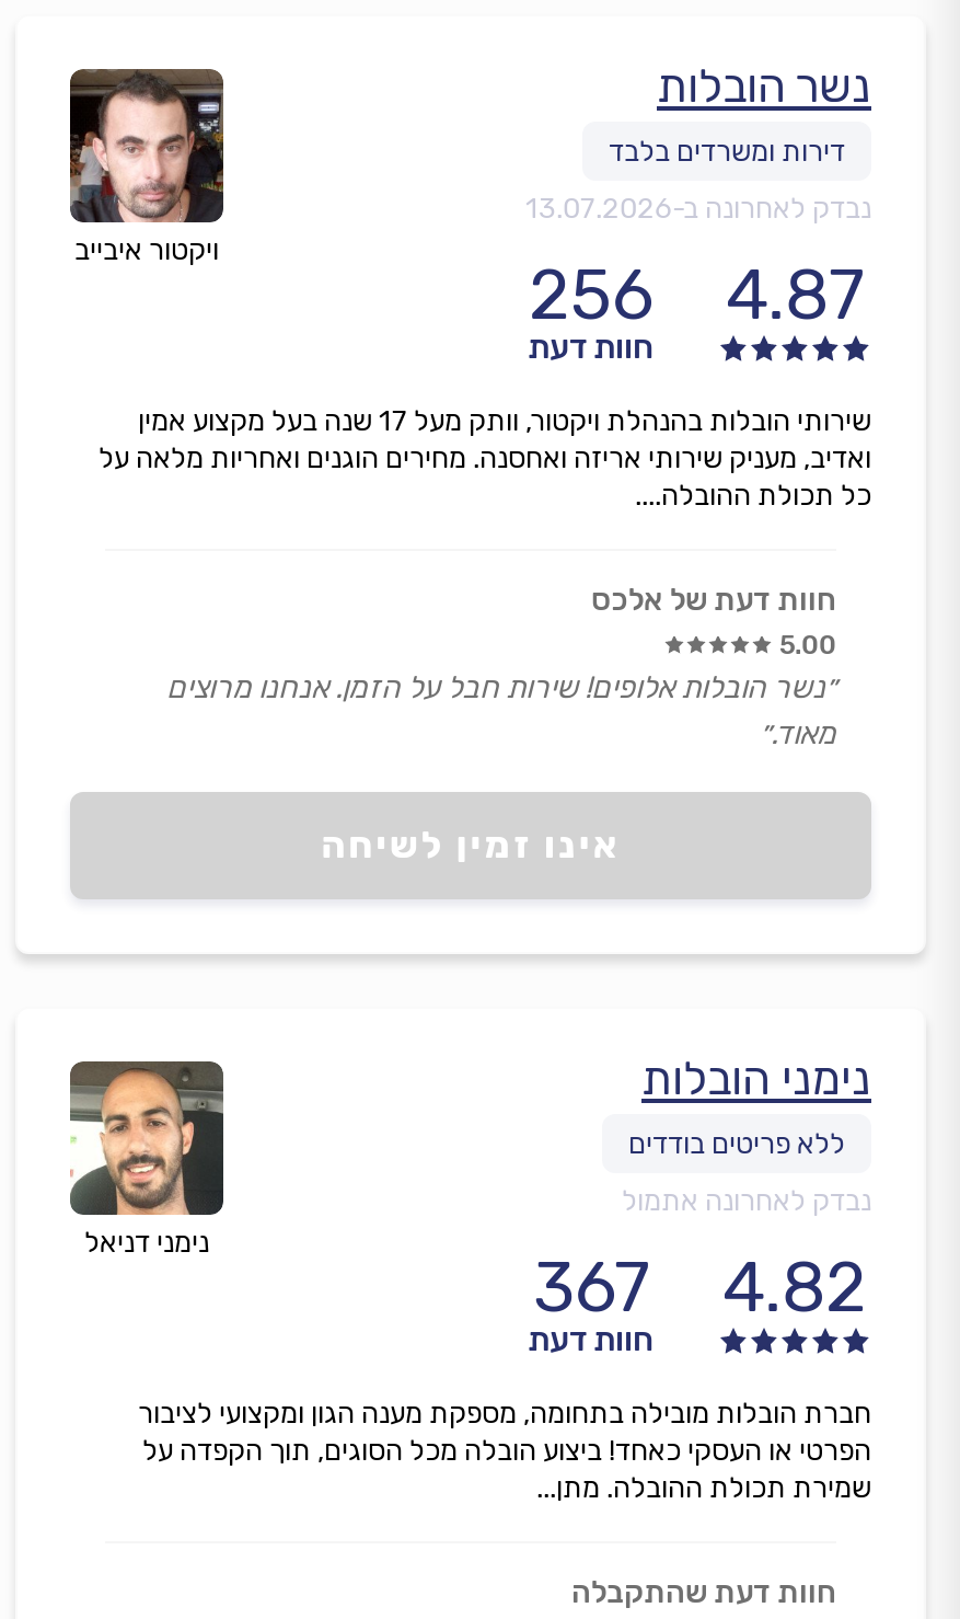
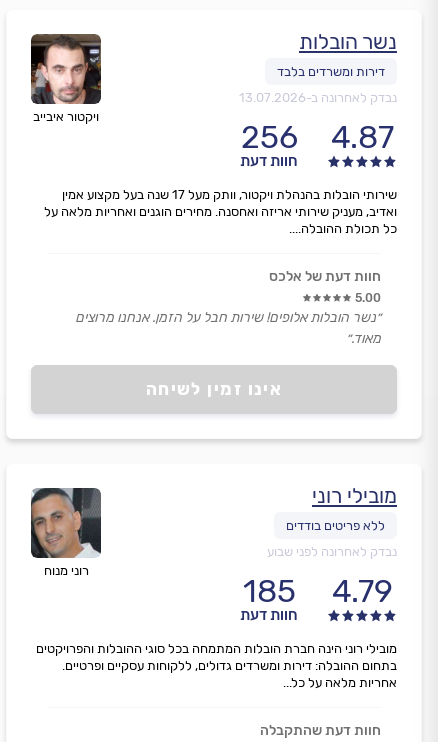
- [image]
- נימני דניאל
+ [image]
+ רוני מנוח

- נימני הובלות
+ מובילי רוני

- נבדק לאחרונה אתמול
- 4.82
- 367
+ נבדק לאחרונה לפני שבוע
+ 4.79
+ 185

- חברת הובלות מובילה בתחומה, מספקת מענה הגון ומקצועי לציבור
- הפרטי או העסקי כאחד! ביצוע הובלה מכל הסוגים, תוך הקפדה על
- שמירת תכולת ההובלה. מתן...
+ מובילי רוני הינה חברת הובלות המתמחה בכל סוגי ההובלות והפרויקטים
+ בתחום ההובלה: דירות ומשרדים גדולים, ללקוחות עסקיים ופרטיים.
+ אחריות מלאה על כל...
